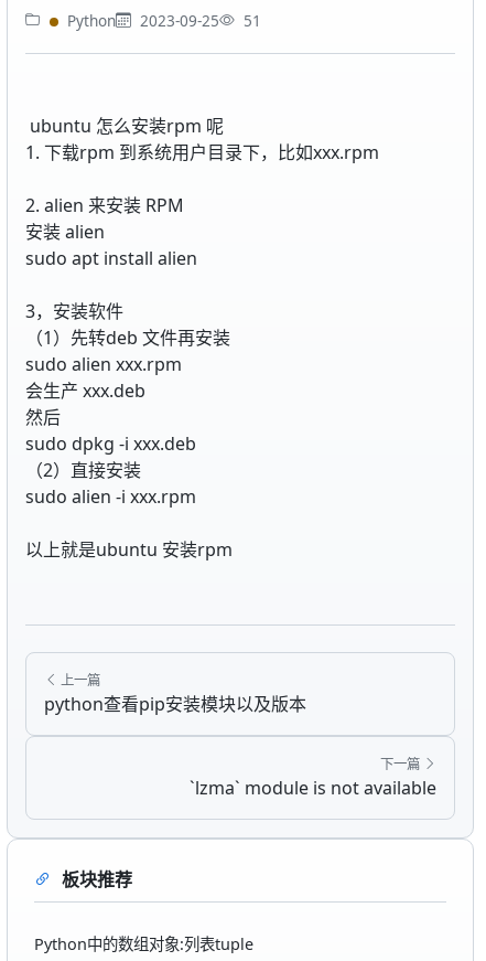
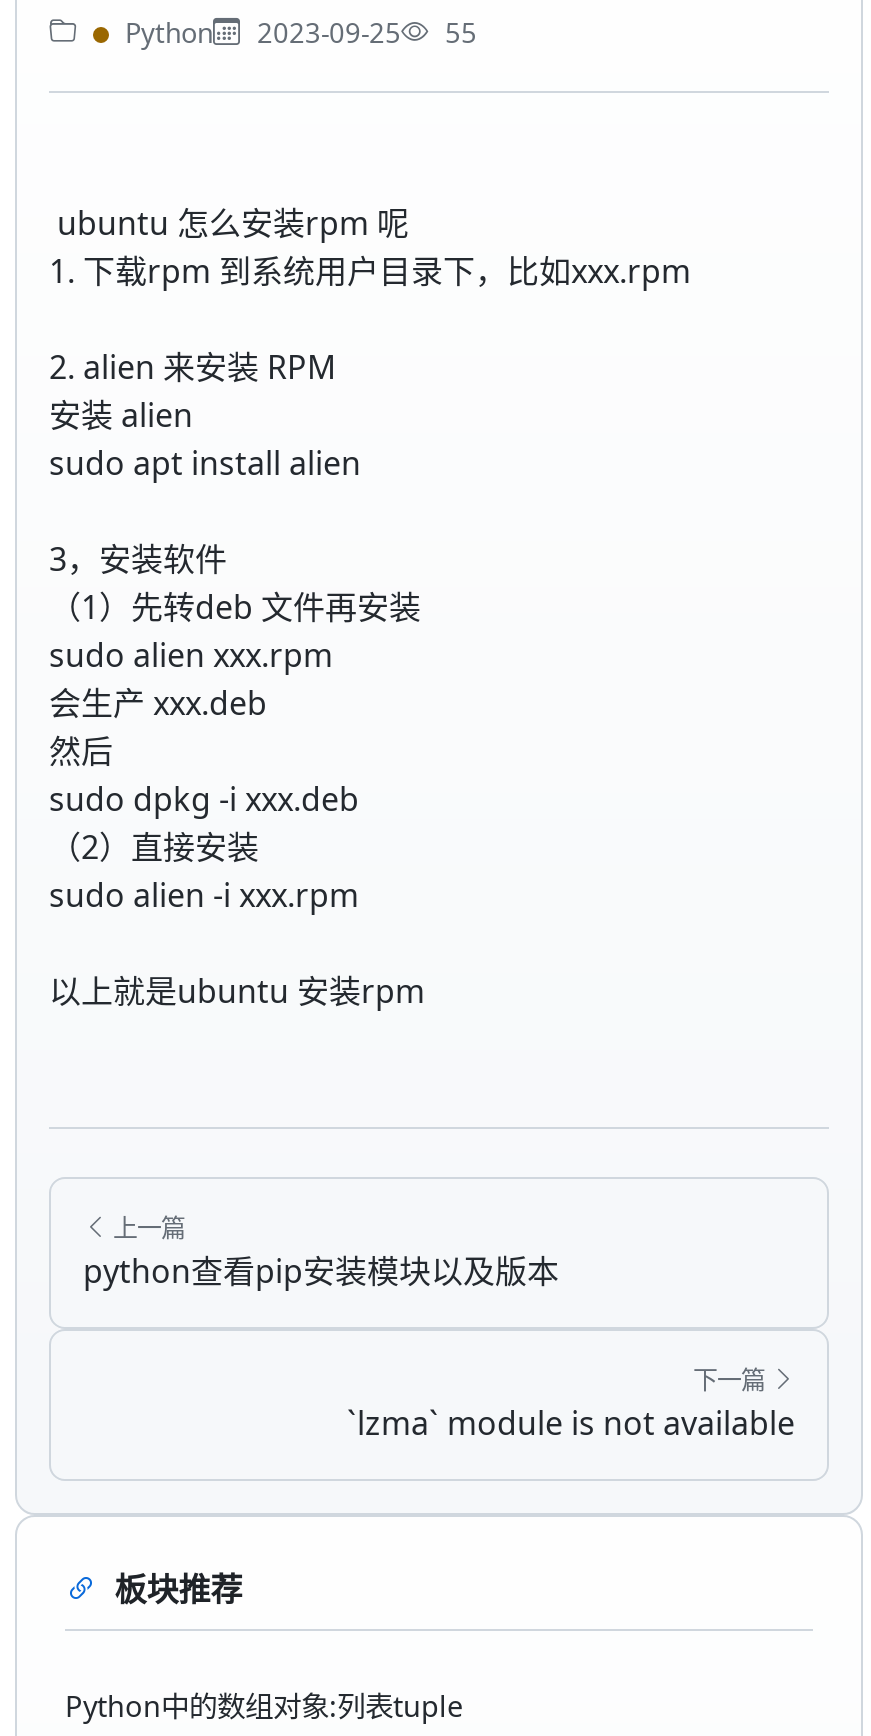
- Python 2023-09-25 51
+ Python 2023-09-25 55
